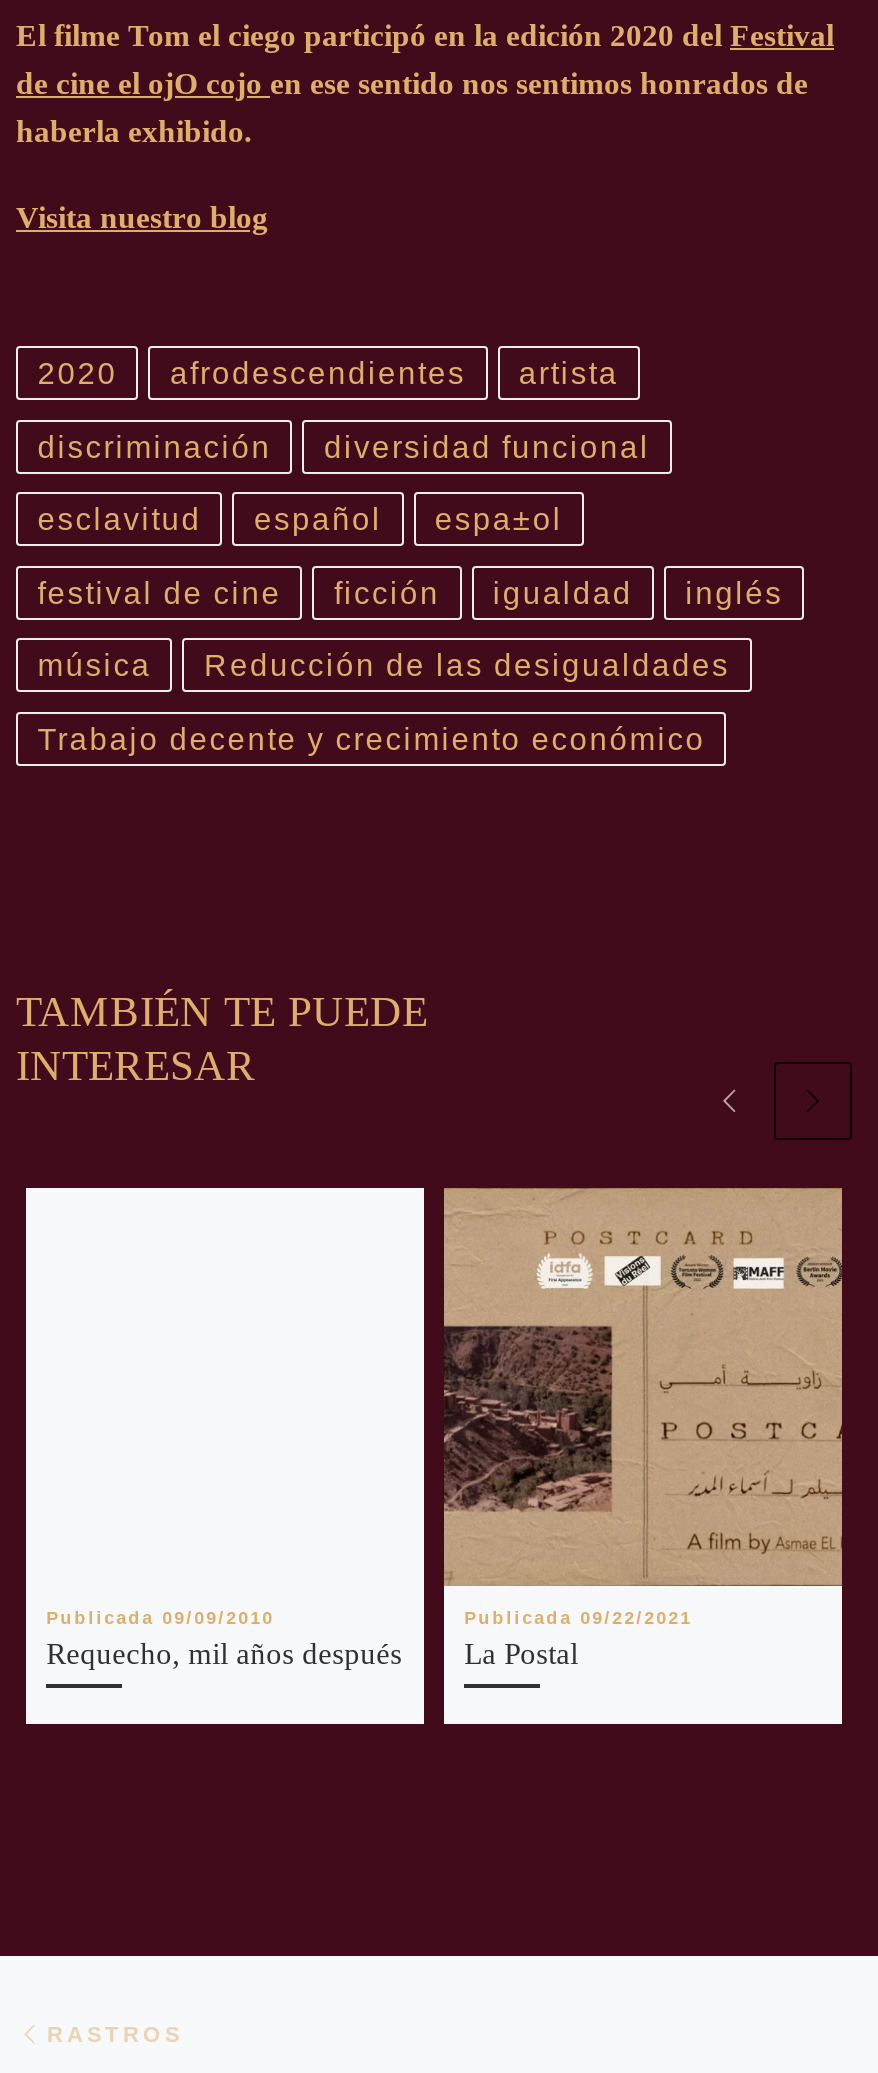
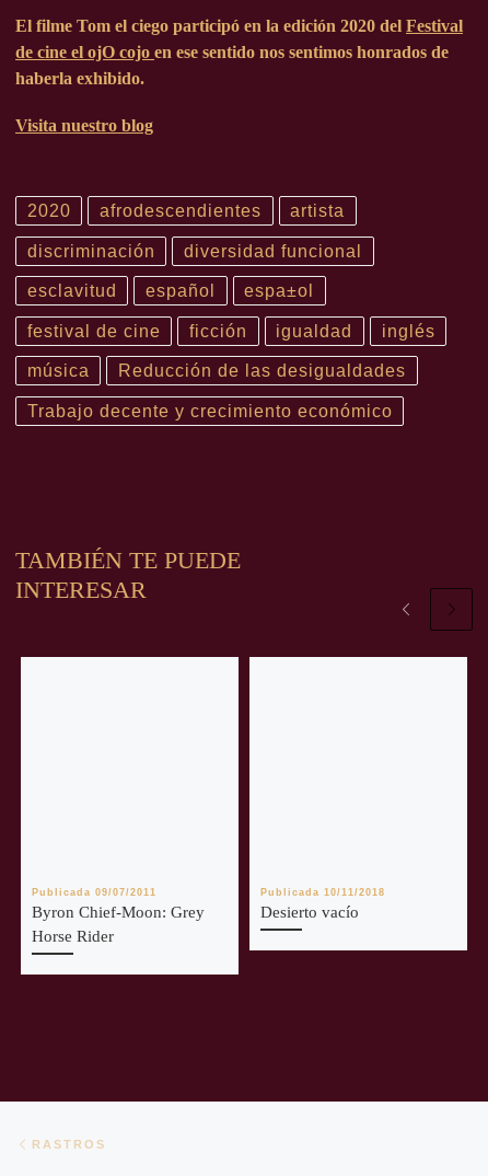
- [image]

- Publicada 09/09/2010
- Requecho, mil años después
+ Publicada 09/07/2011
+ Byron Chief-Moon: Grey
+ Horse Rider

- Publicada 09/22/2021
- La Postal
+ Publicada 10/11/2018
+ Desierto vacío
